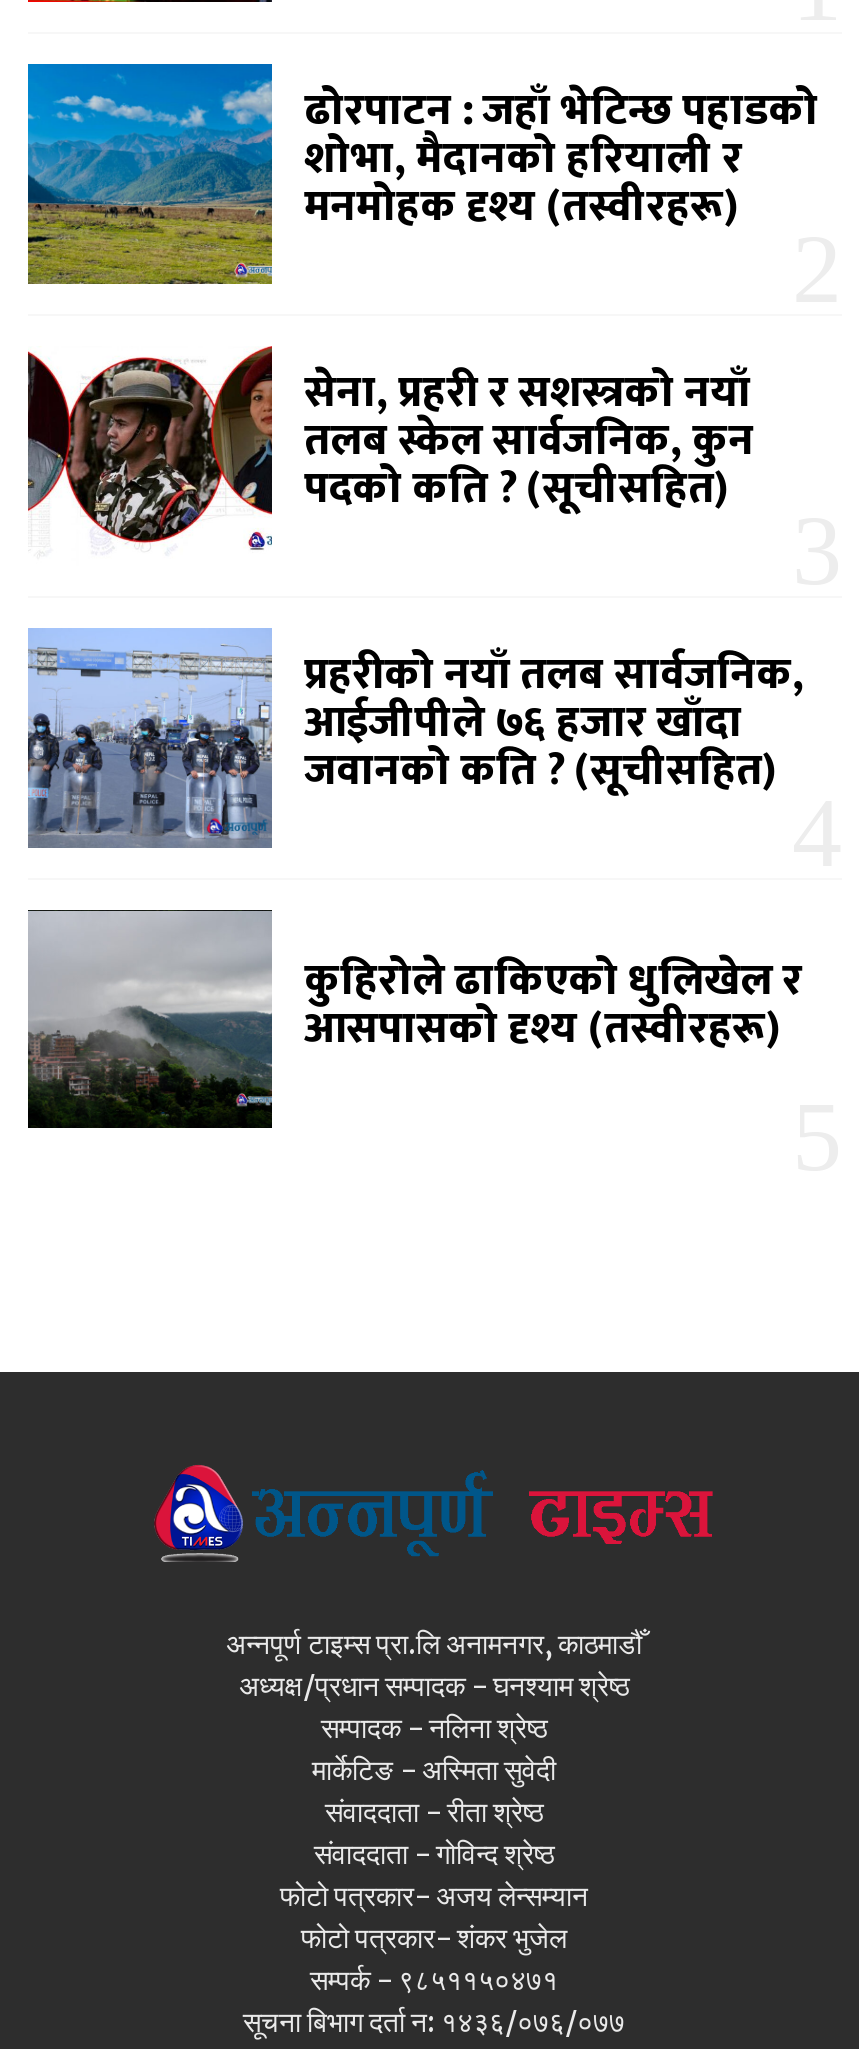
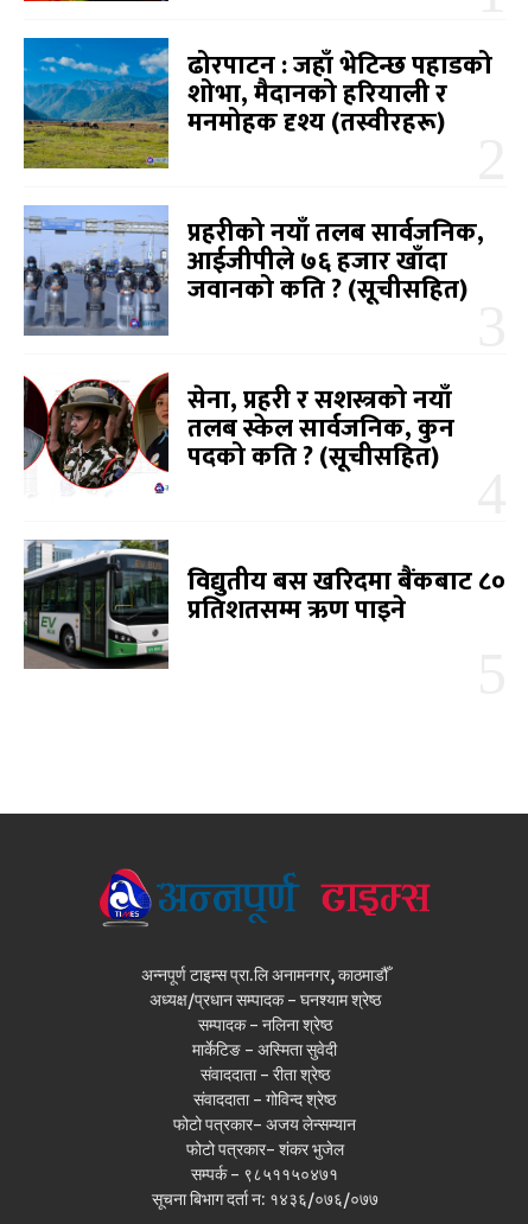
moved down: [image] | सेना, प्रहरी र सशस्त्रको नयाँ | तलब स्केल सार्वजनिक, कुन | पदको कति ? (सूचीसहित)

moved up: [image] | प्रहरीको नयाँ तलब सार्वजनिक, | आईजीपीले ७६ हजार खाँदा | जवानको कति ? (सूचीसहित)

- [image]
- कुहिरोले ढाकिएको धुलिखेल र
- आसपासको दृश्य (तस्वीरहरू)
+ [image]
+ विद्युतीय बस खरिदमा बैंकबाट ८०
+ प्रतिशतसम्म ऋण पाइने
